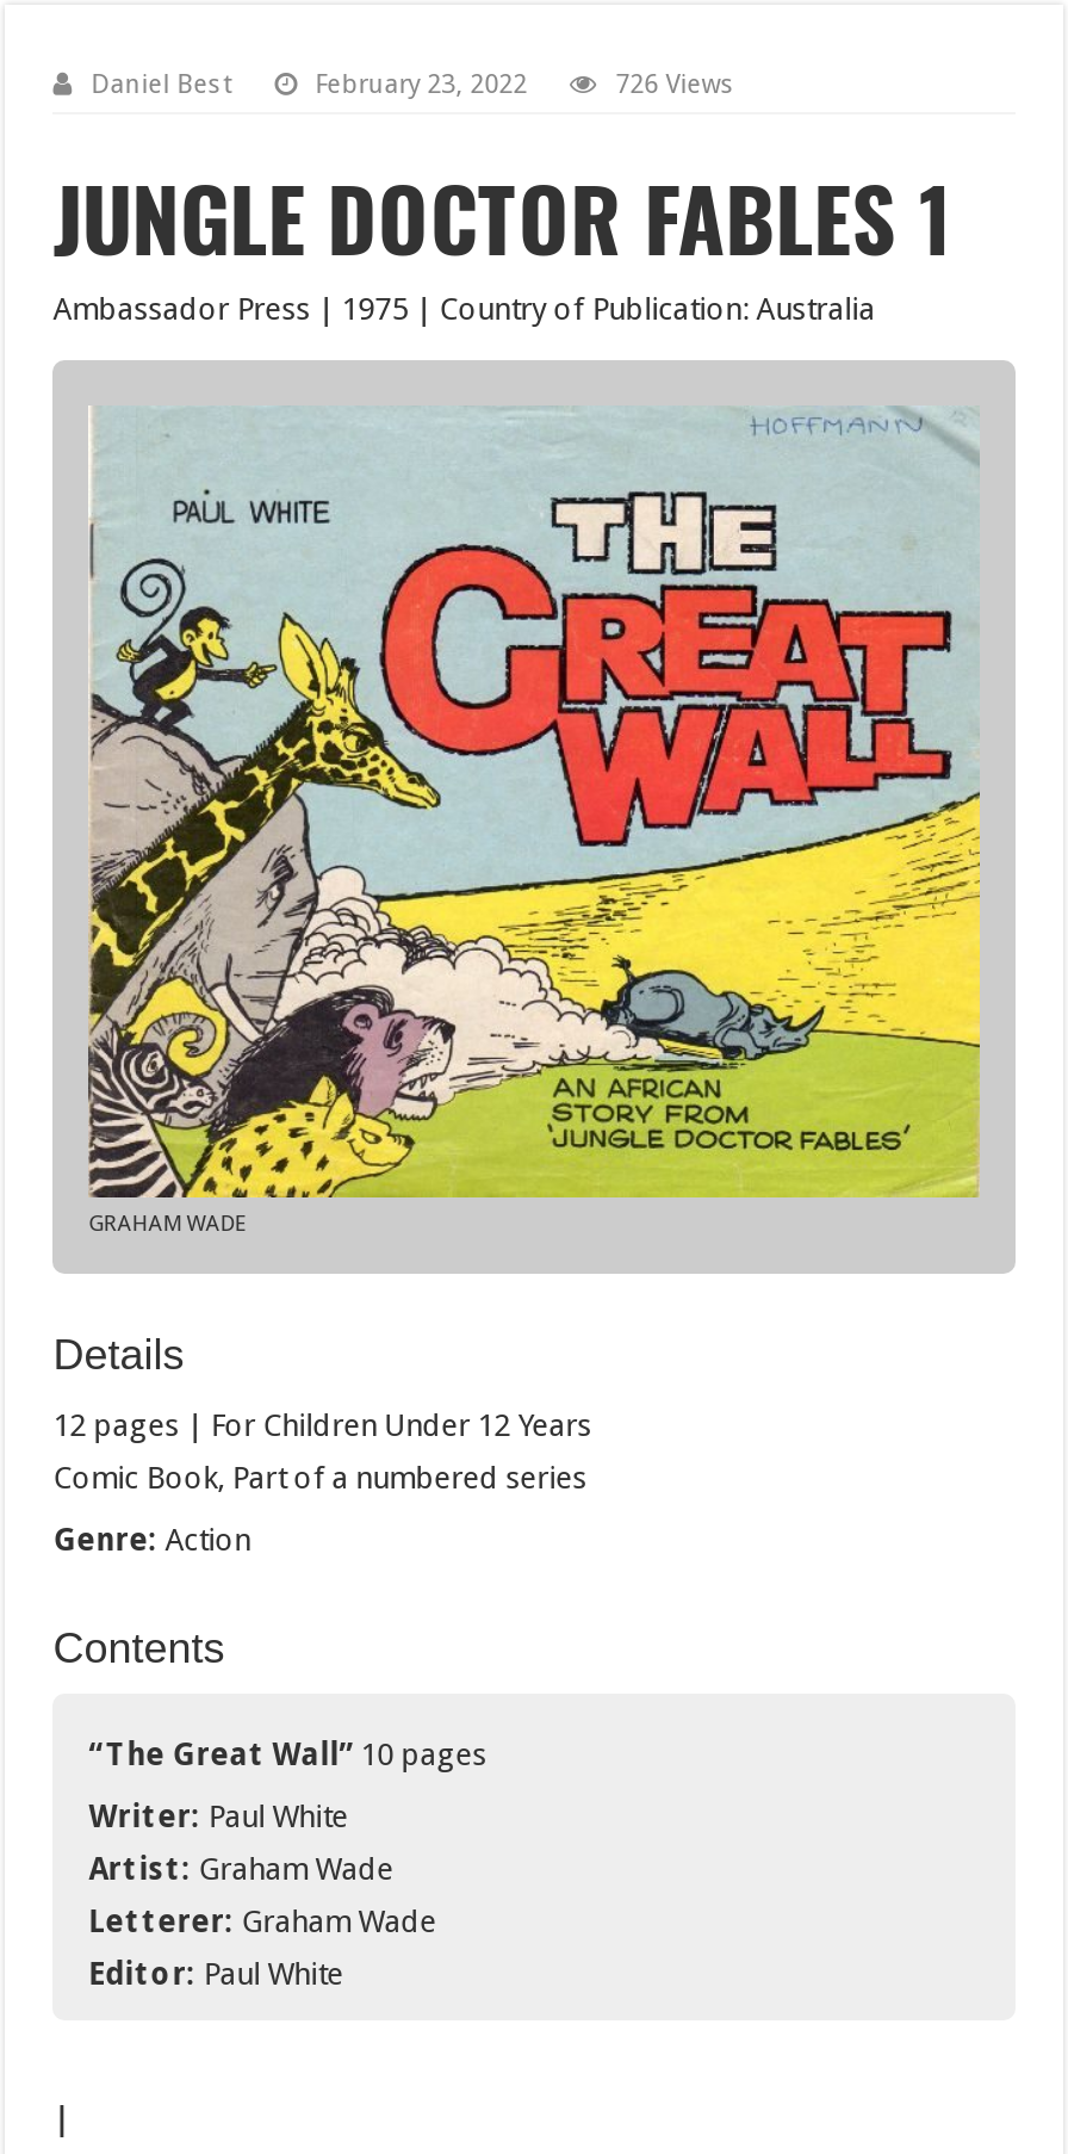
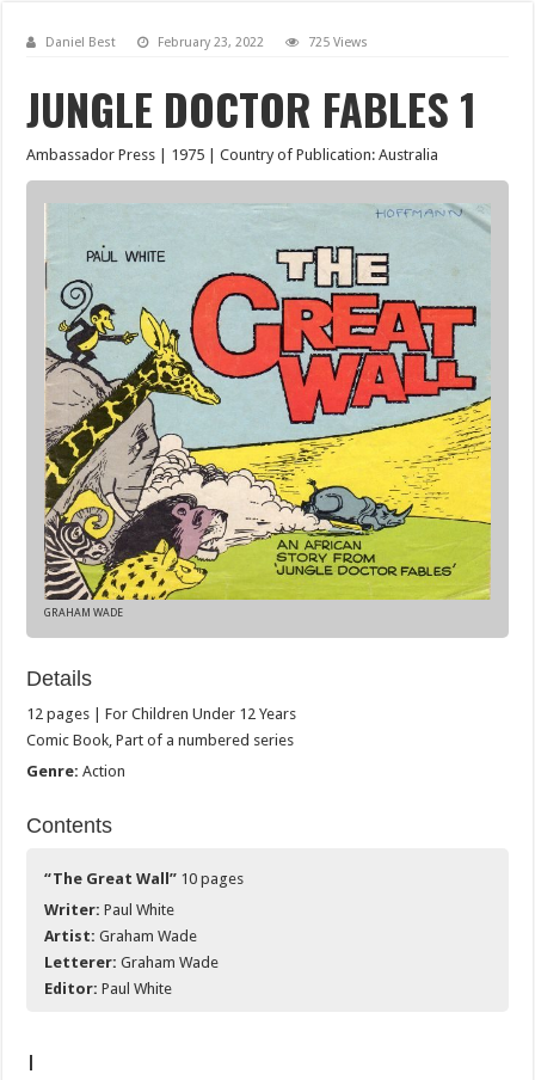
- 726 Views
+ 725 Views
